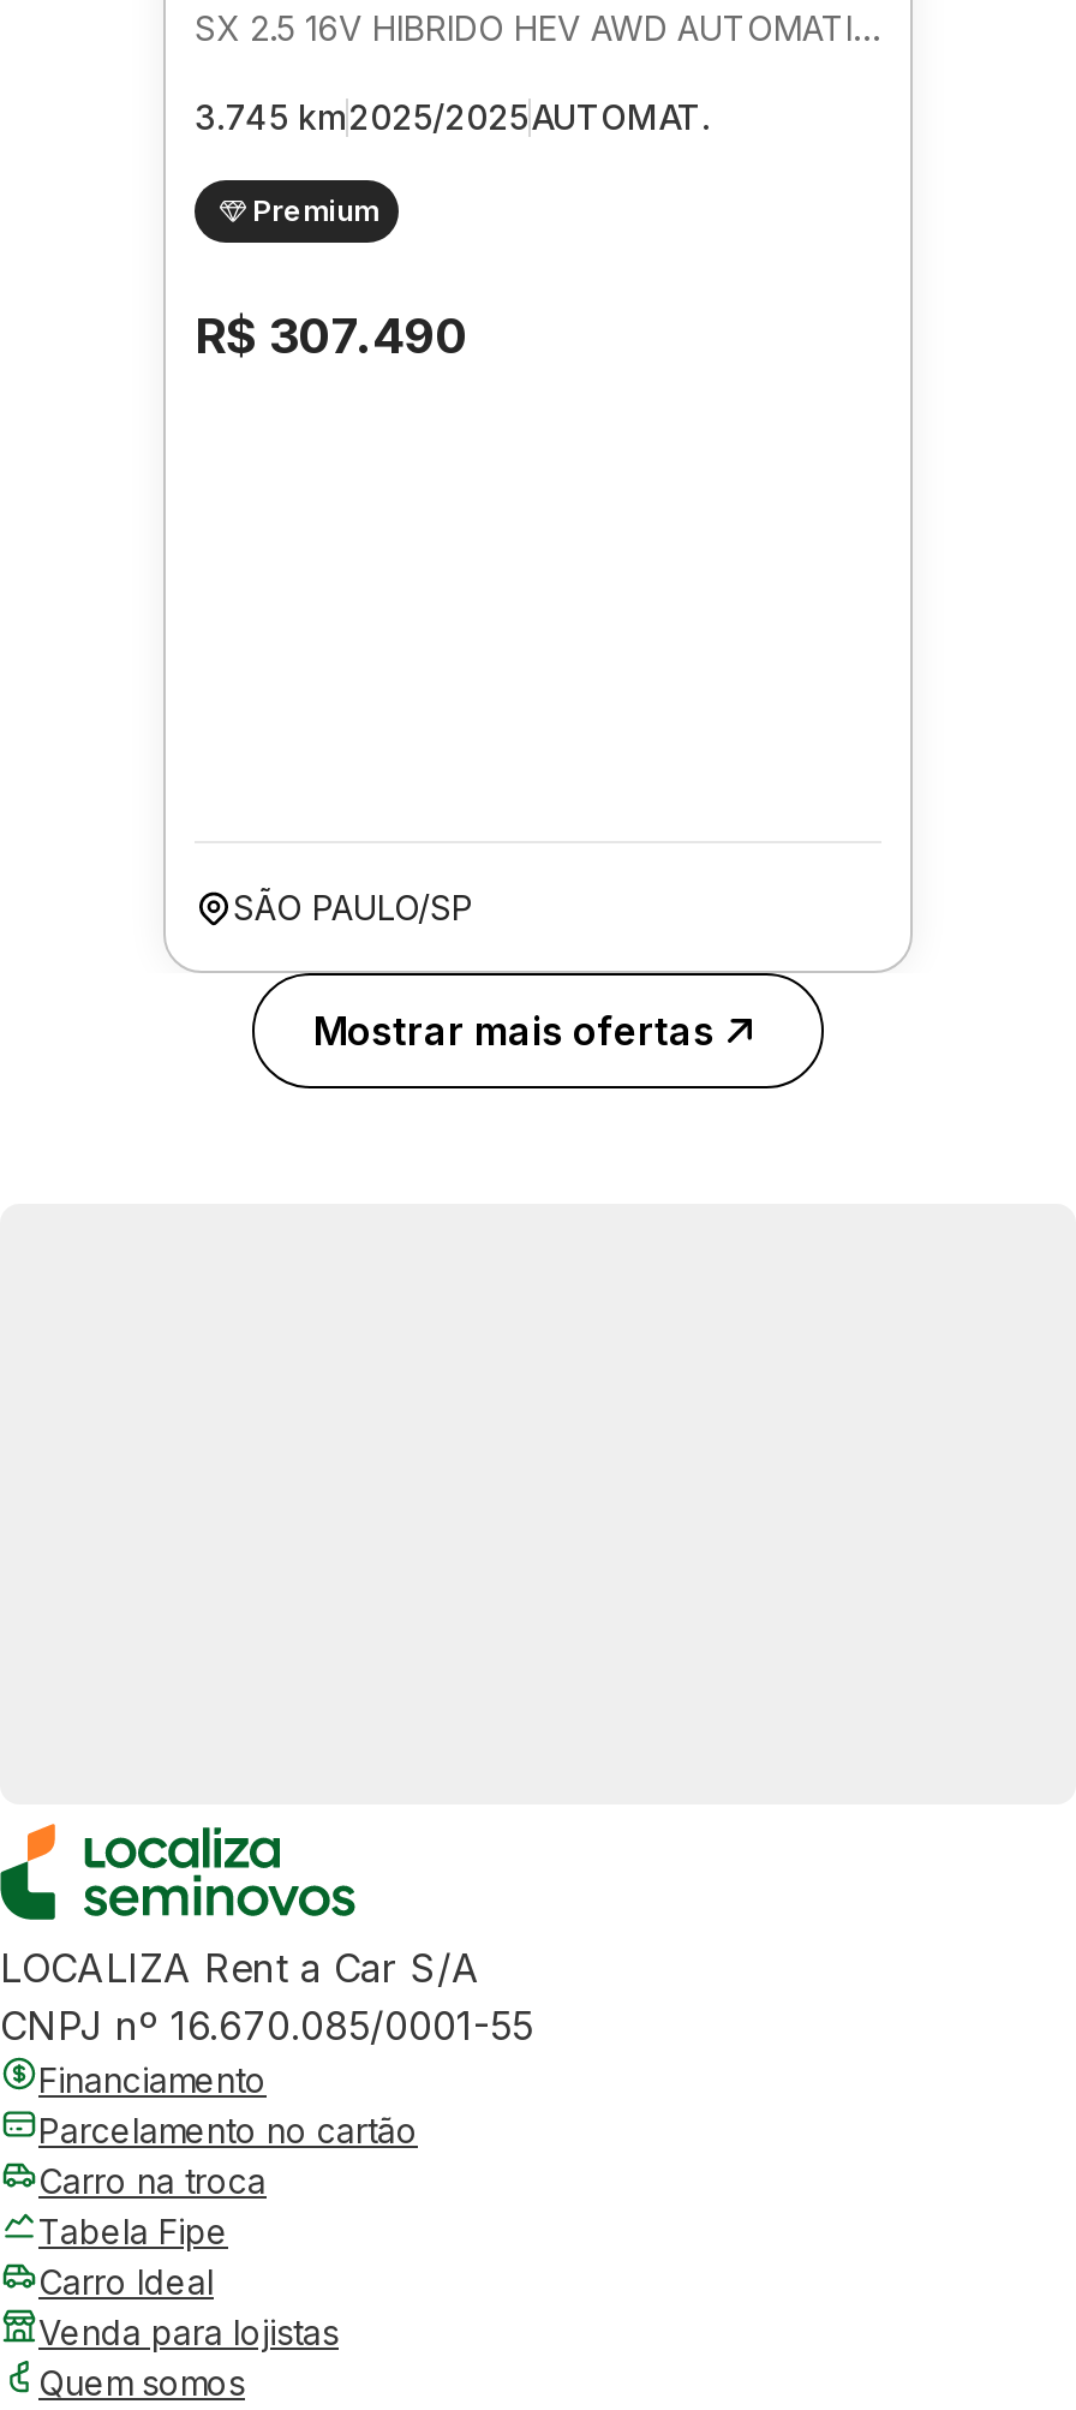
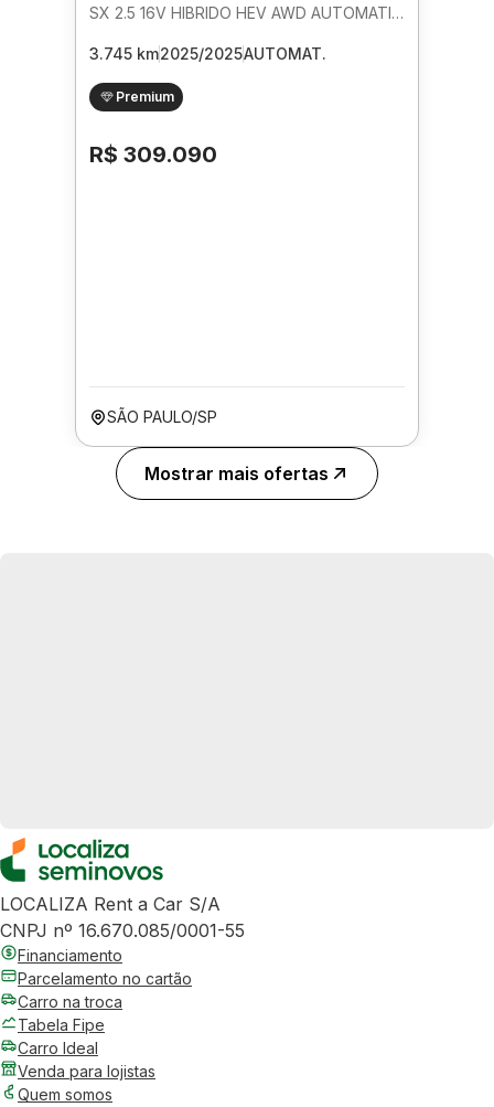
- R$ 307.490
+ R$ 309.090
